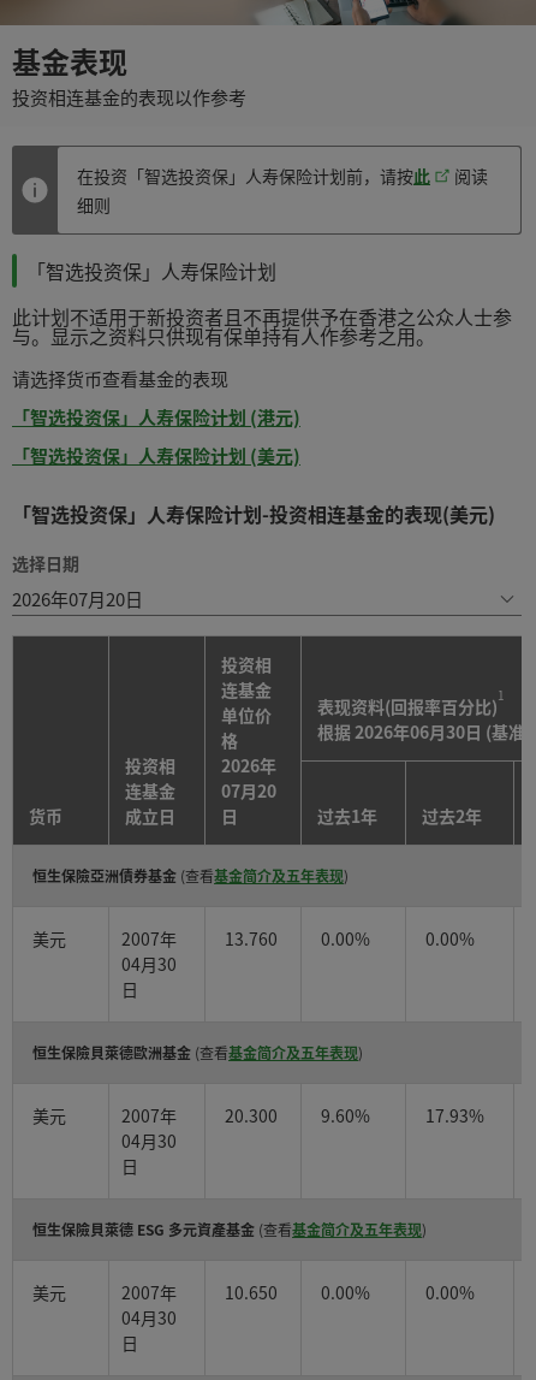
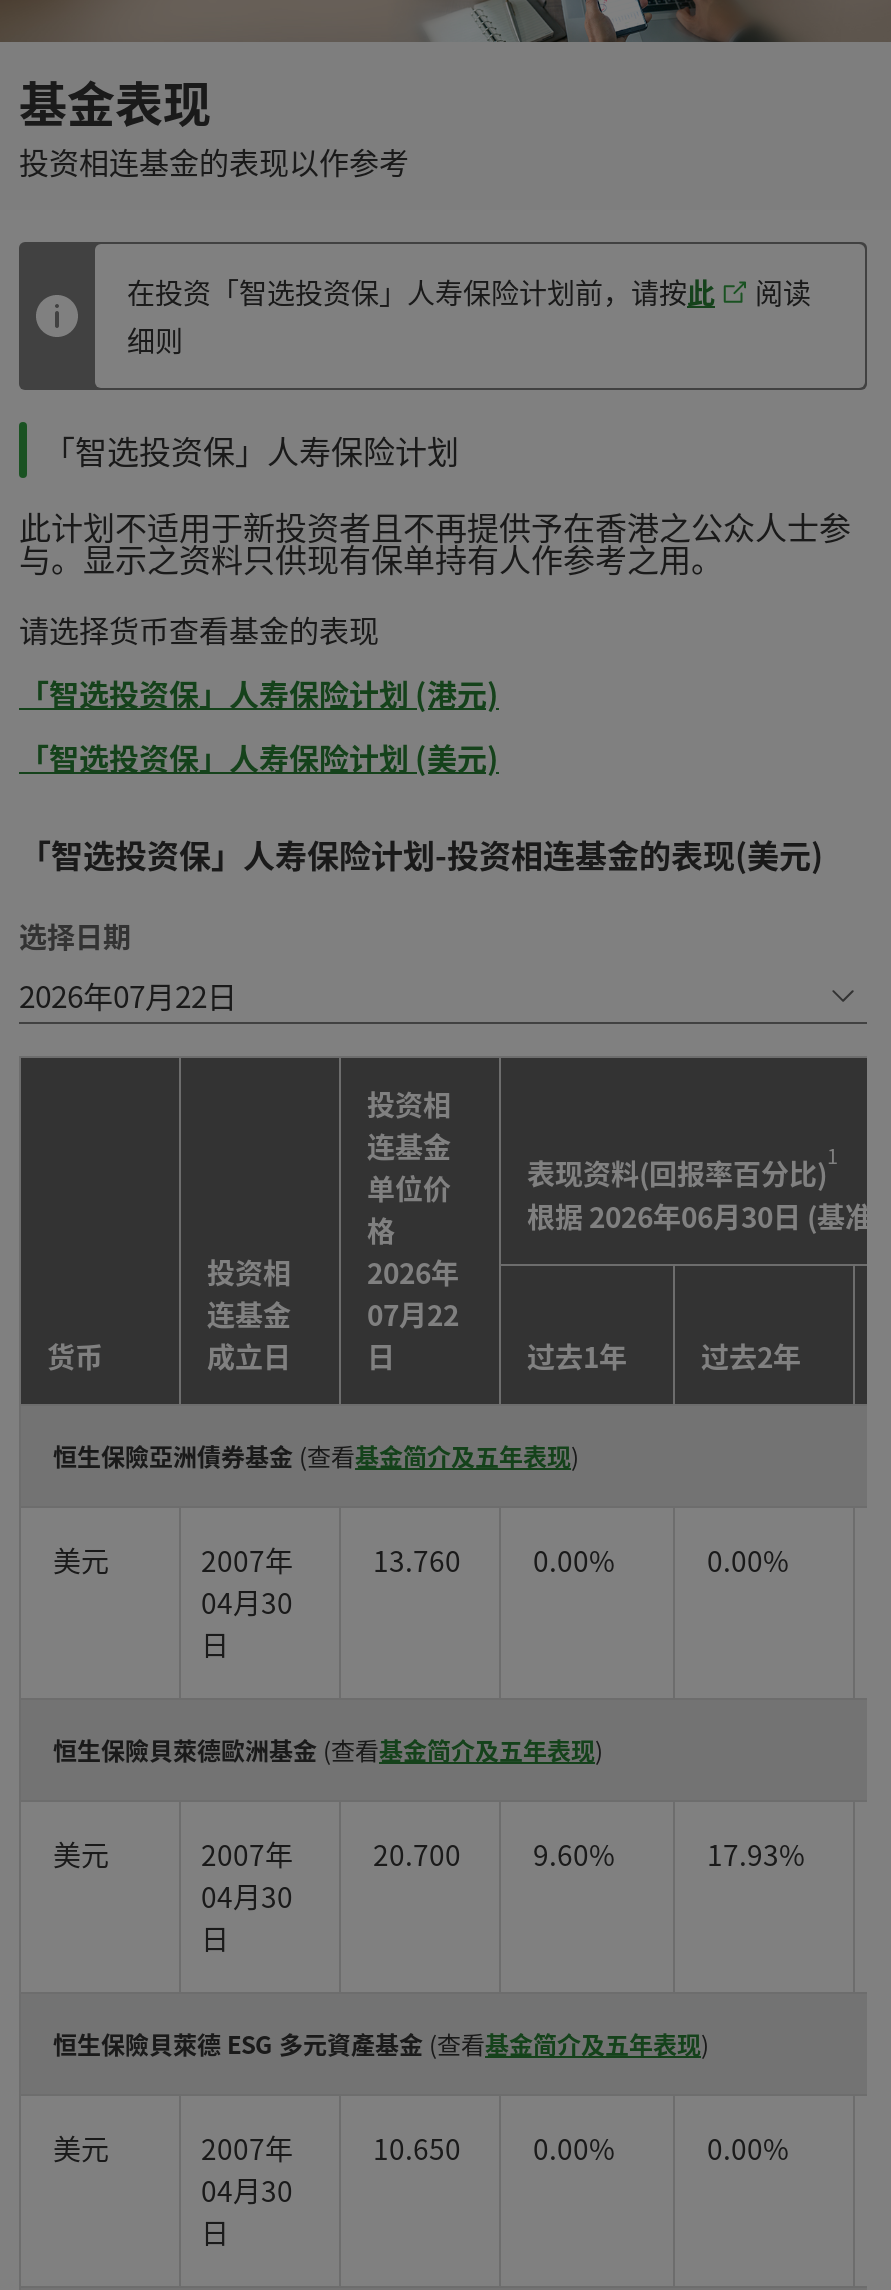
- 2026年07月20日
+ 2026年07月22日

- 连基金 07月20
+ 连基金 07月22

- 2007年 20.300 9.60%
+ 2007年 20.700 9.60%
